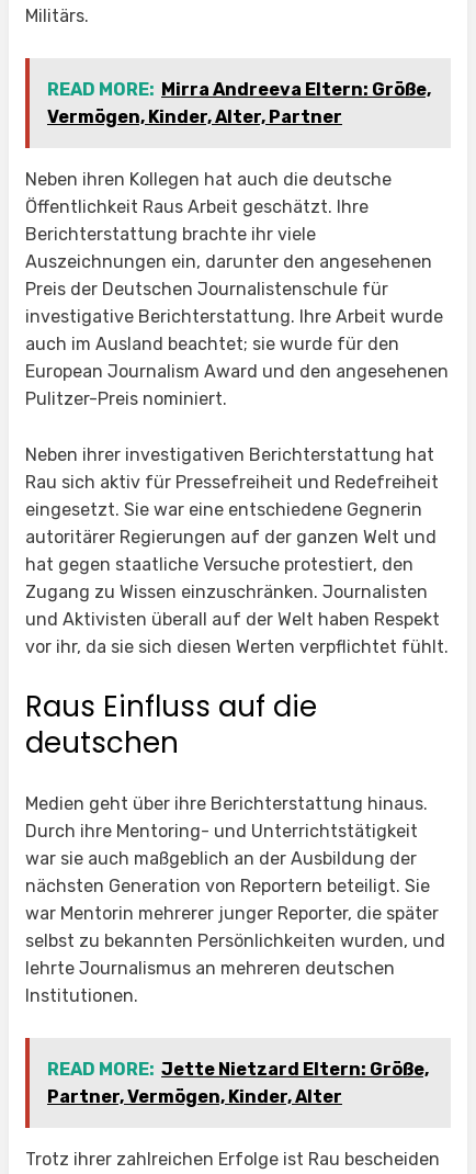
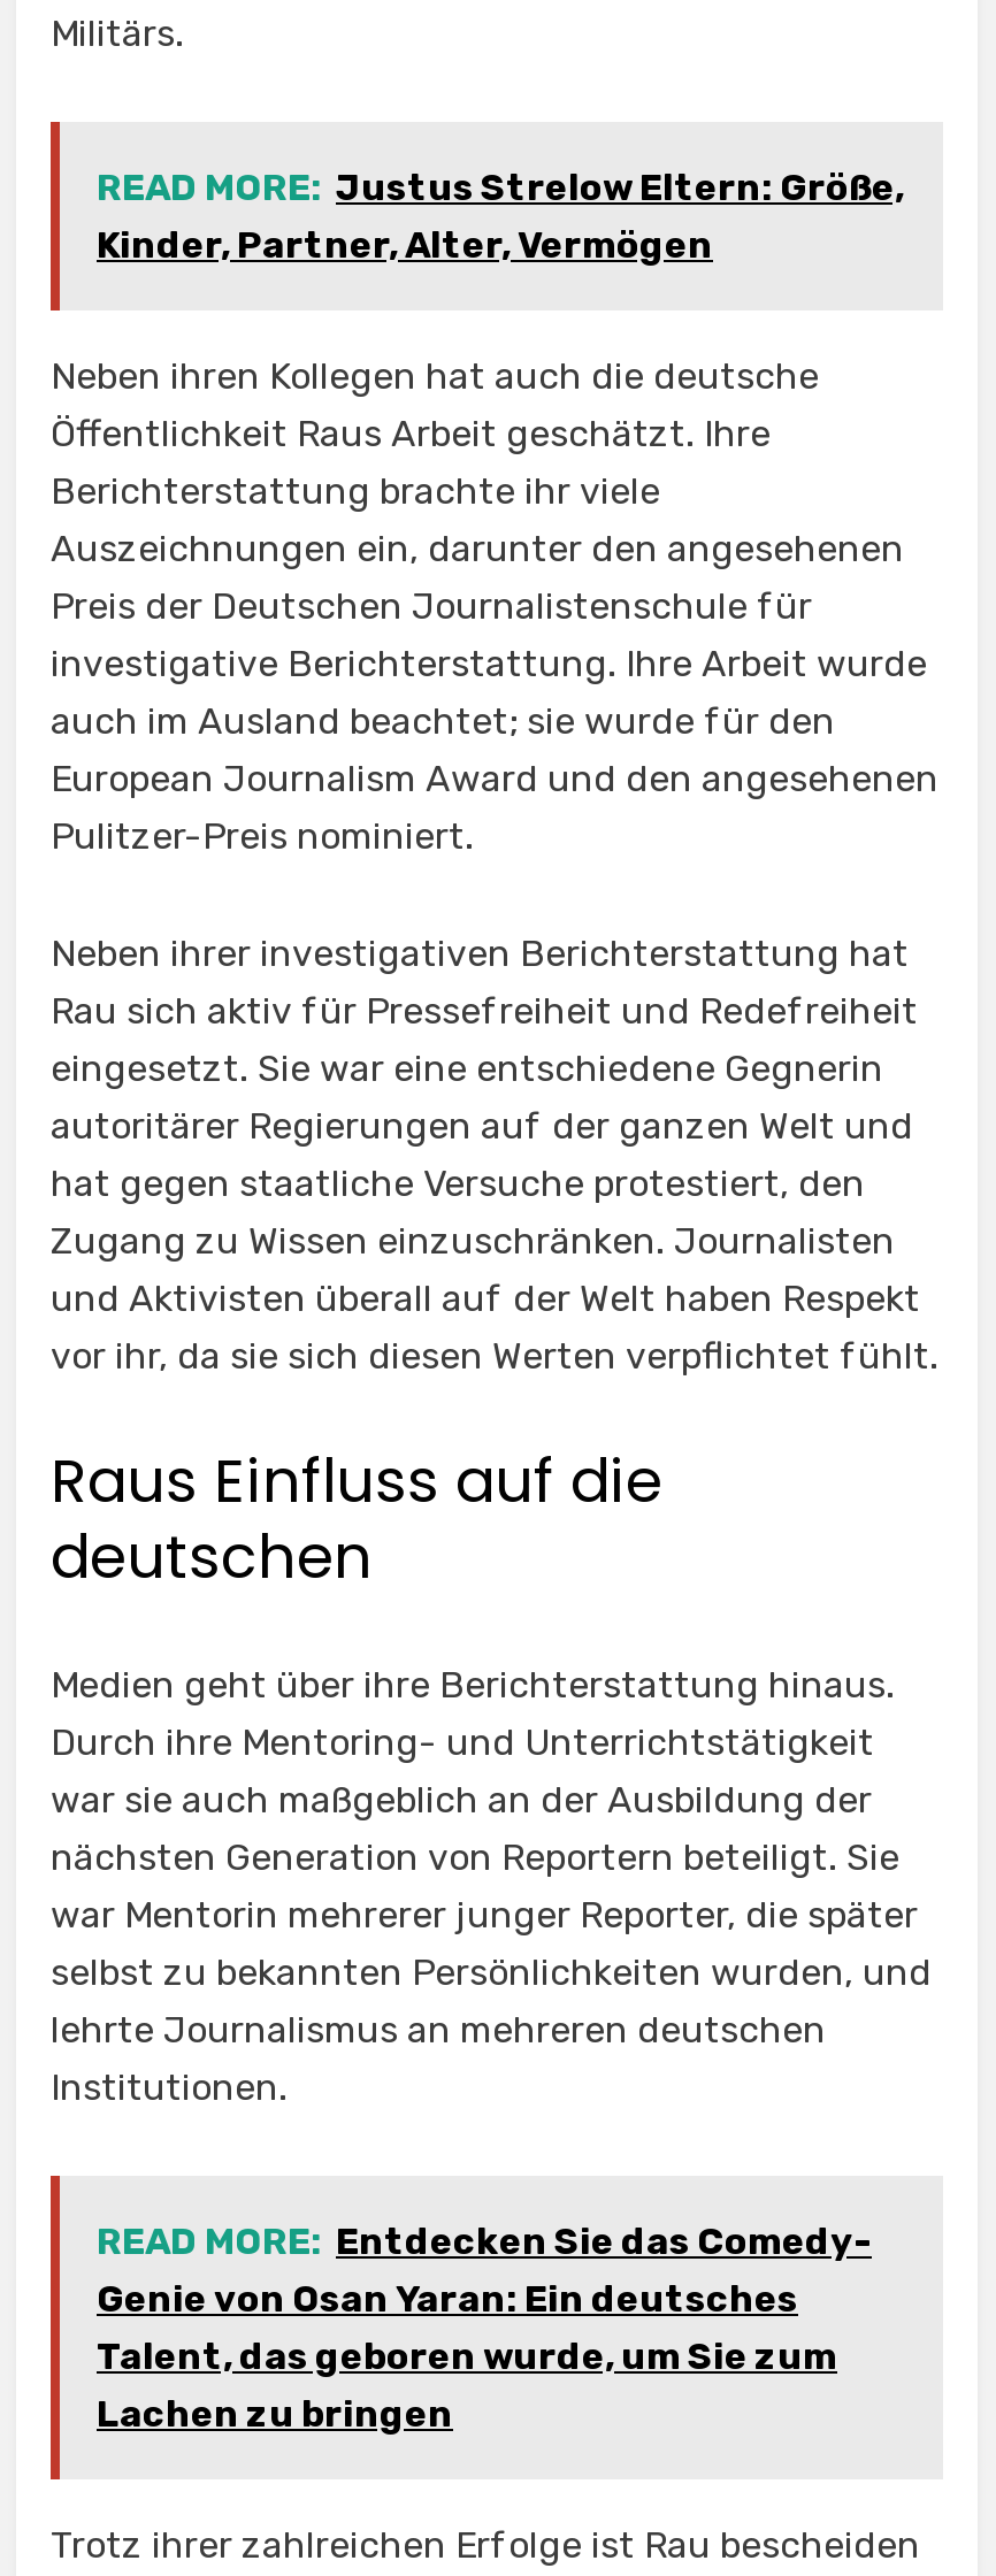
- READ MORE: Mirra Andreeva Eltern: Größe,
+ READ MORE: Justus Strelow Eltern: Größe,

- Vermögen, Kinder, Alter, Partner
+ Kinder, Partner, Alter, Vermögen

- READ MORE: Jette Nietzard Eltern: Größe,
- Partner, Vermögen, Kinder, Alter
+ READ MORE: Entdecken Sie das Comedy-
+ Genie von Osan Yaran: Ein deutsches
+ Talent, das geboren wurde, um Sie zum
+ Lachen zu bringen
